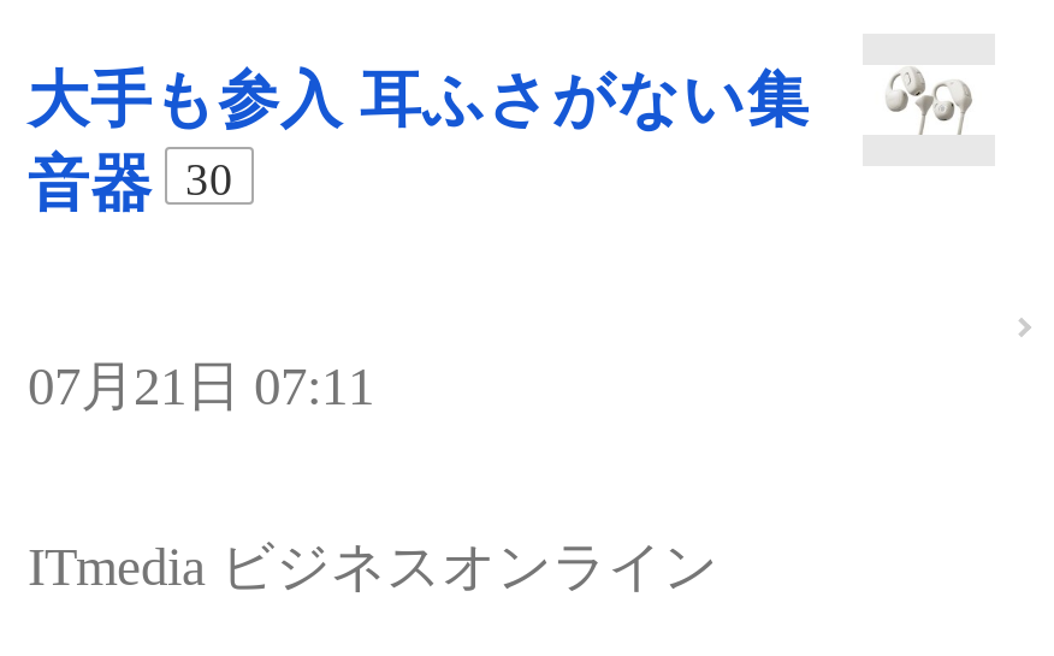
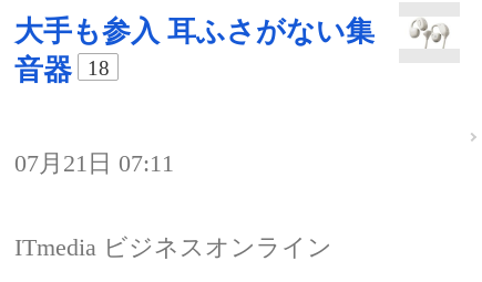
- 音器 30
+ 音器 18
